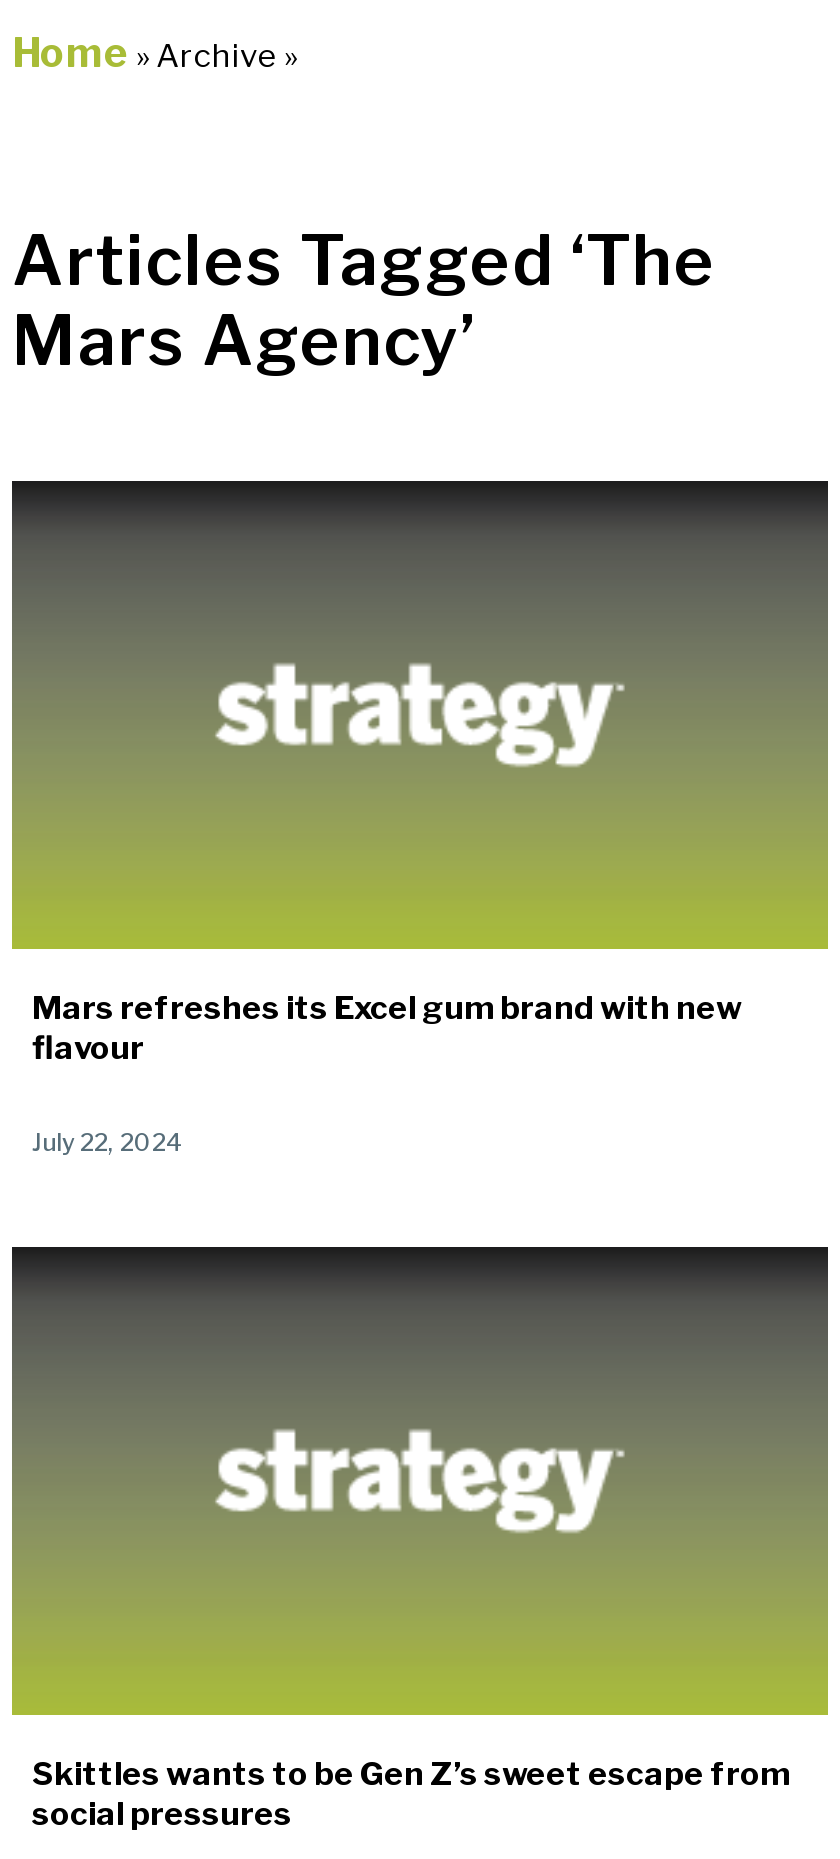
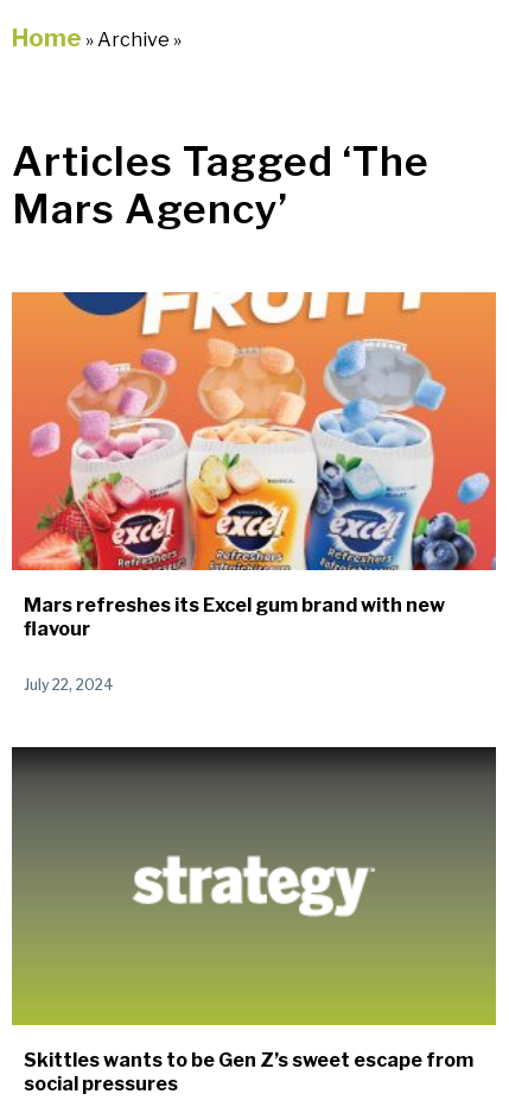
- [image]
+ [image]
